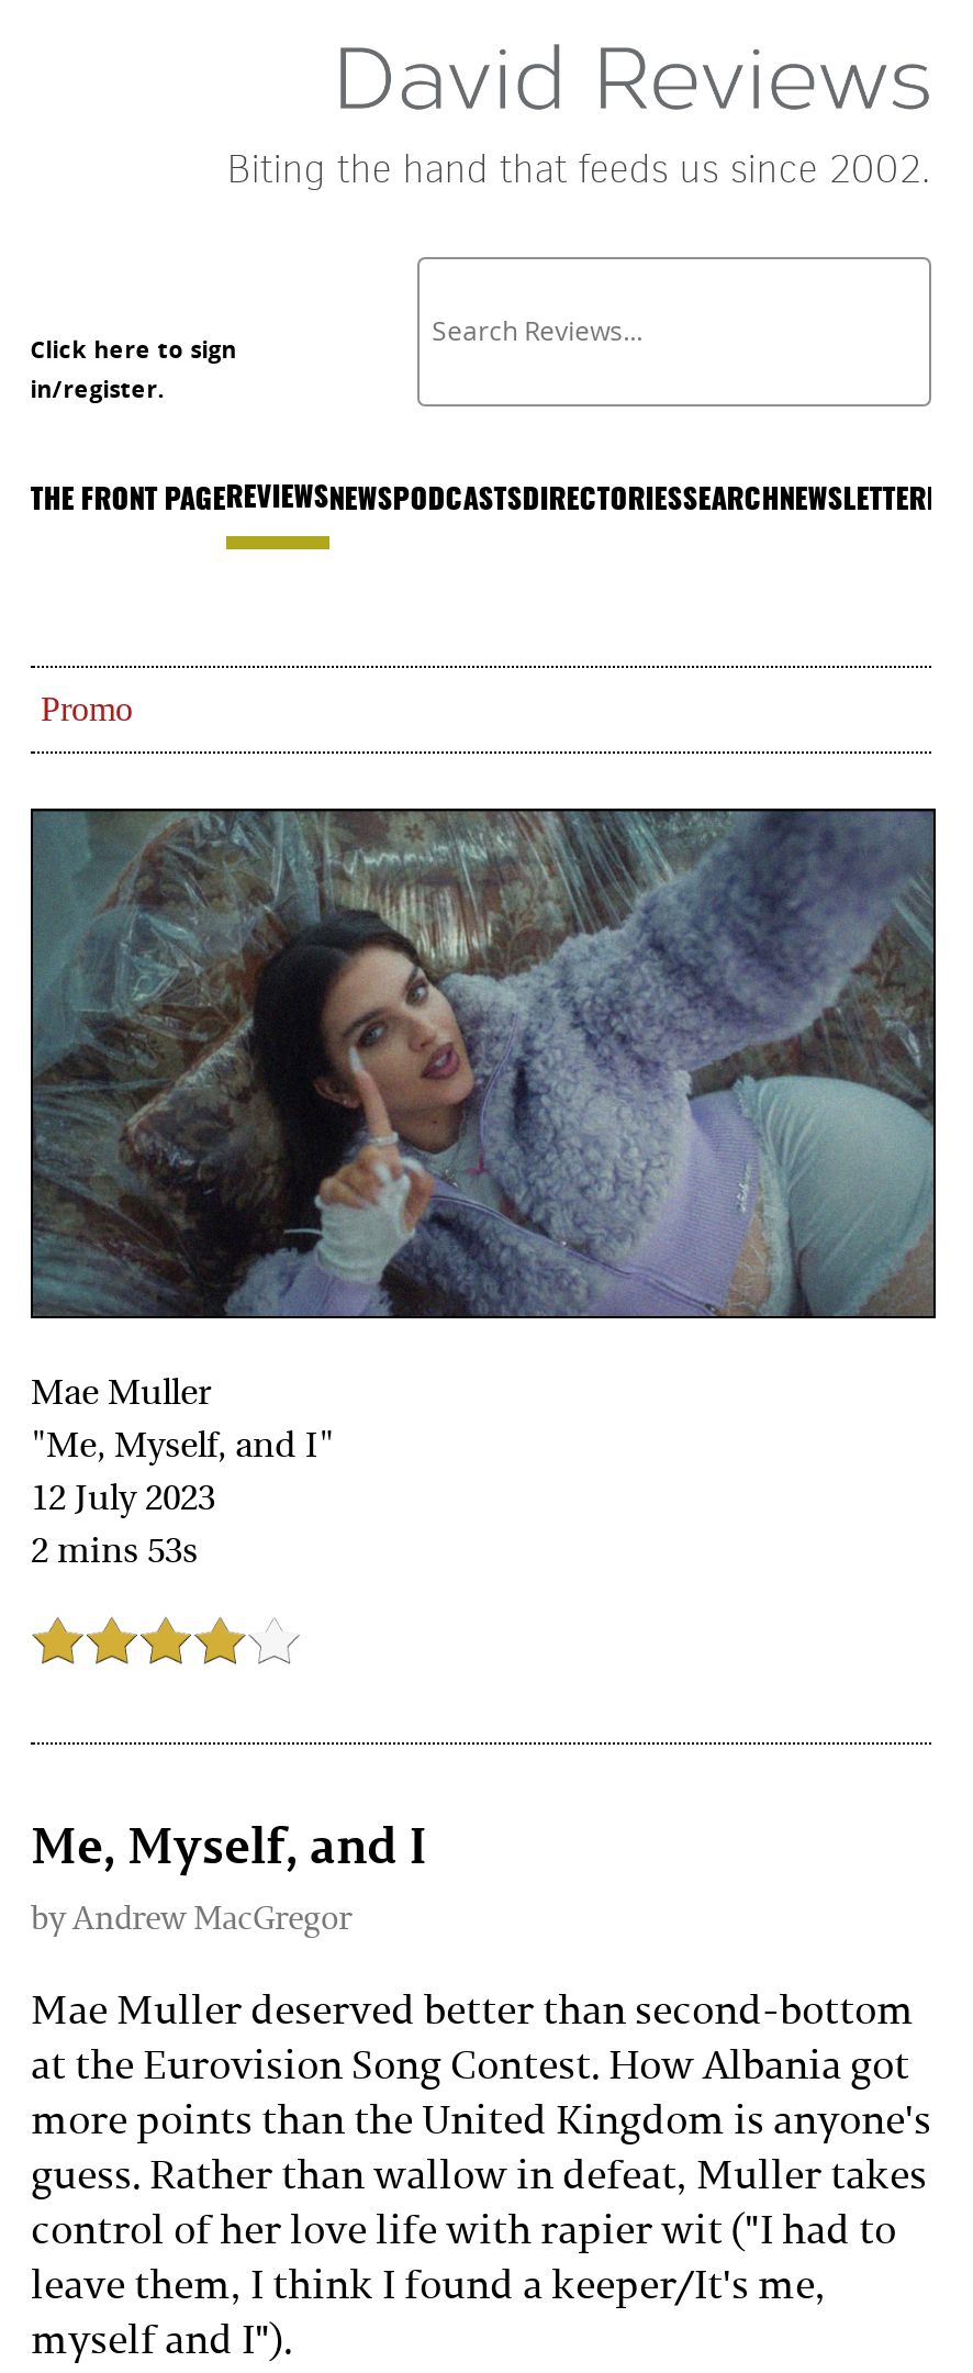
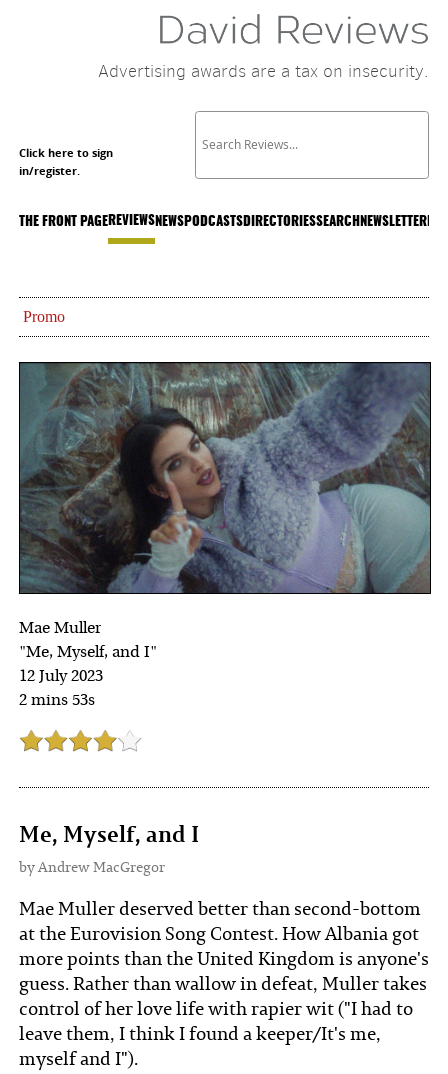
- Biting the hand that feeds us since 2002.
+ Advertising awards are a tax on insecurity.
